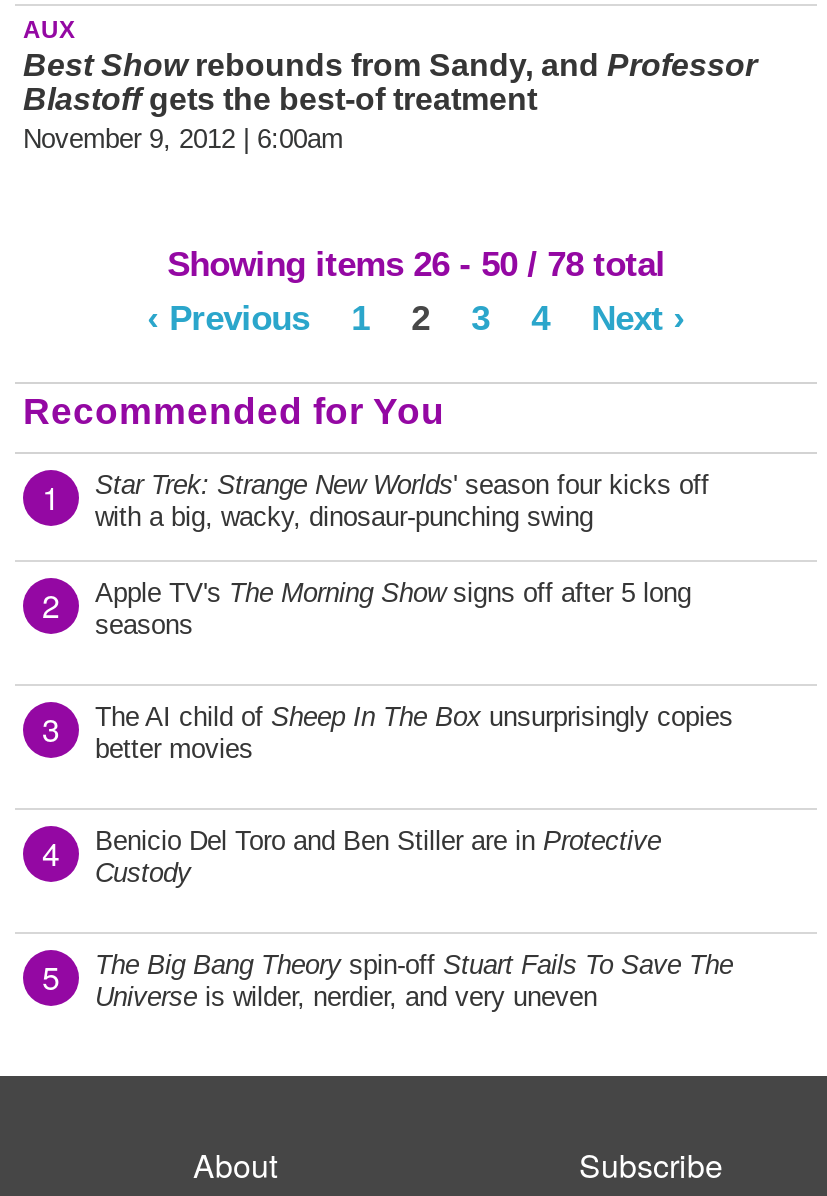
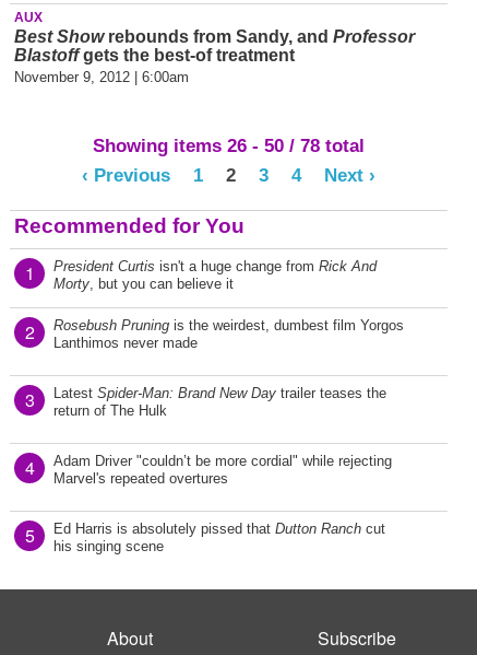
- Star Trek: Strange New Worlds ' season four kicks off
- with a big, wacky, dinosaur-punching swing
+ President Curtis isn't a huge change from Rick And
+ Morty, but you can believe it

- Apple TV's The Morning Show signs off after 5 long
- seasons
+ Rosebush Pruning is the weirdest, dumbest film Yorgos
+ Lanthimos never made

- The AI child of Sheep In The Box unsurprisingly copies
- better movies
+ Latest Spider-Man: Brand New Day trailer teases the
+ return of The Hulk

- Benicio Del Toro and Ben Stiller are in Protective
- Custody
+ Adam Driver "couldn’t be more cordial" while rejecting
+ Marvel's repeated overtures

- The Big Bang Theory spin-off Stuart Fails To Save The
- Universe is wilder, nerdier, and very uneven
+ Ed Harris is absolutely pissed that Dutton Ranch cut
+ his singing scene
